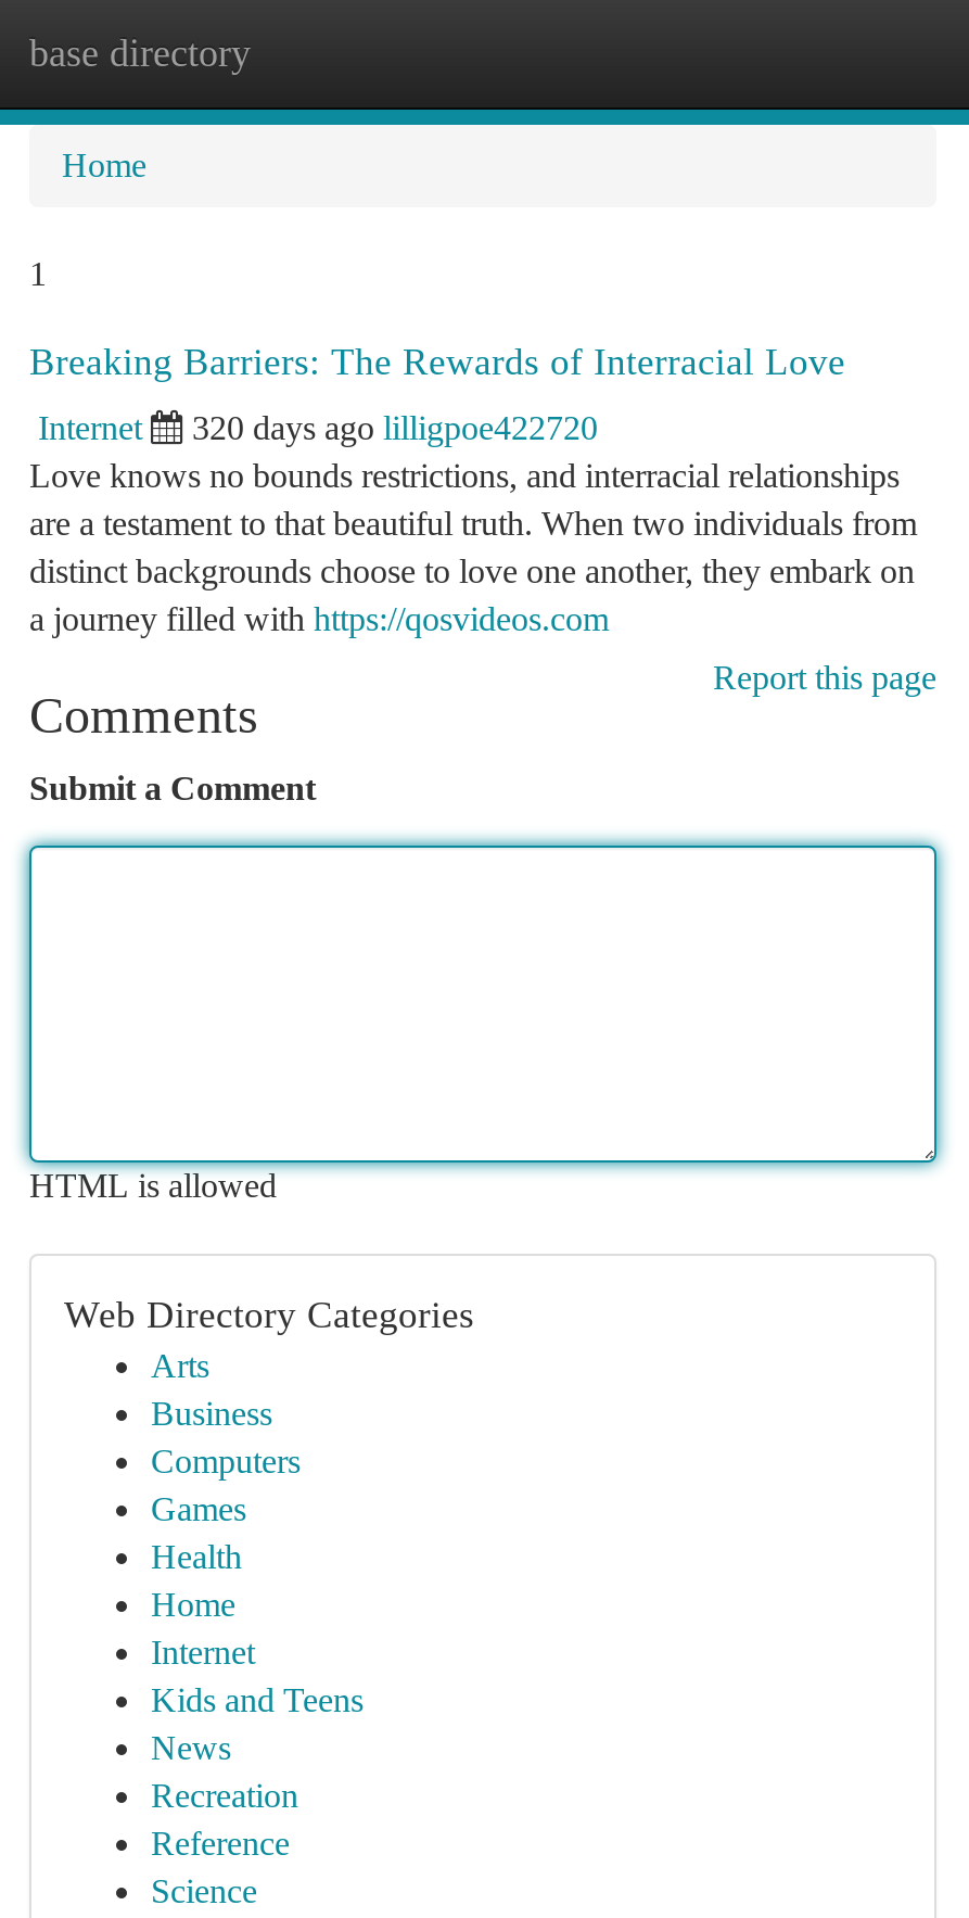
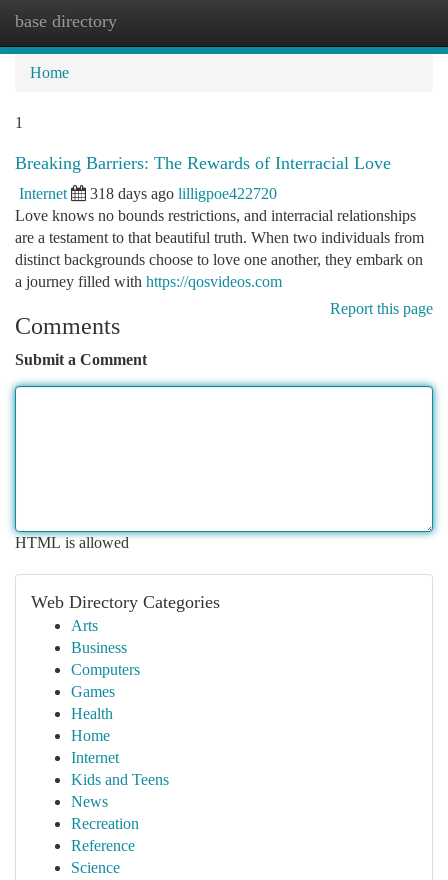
- 320 days ago lilligpoe422720
+ 318 days ago lilligpoe422720
